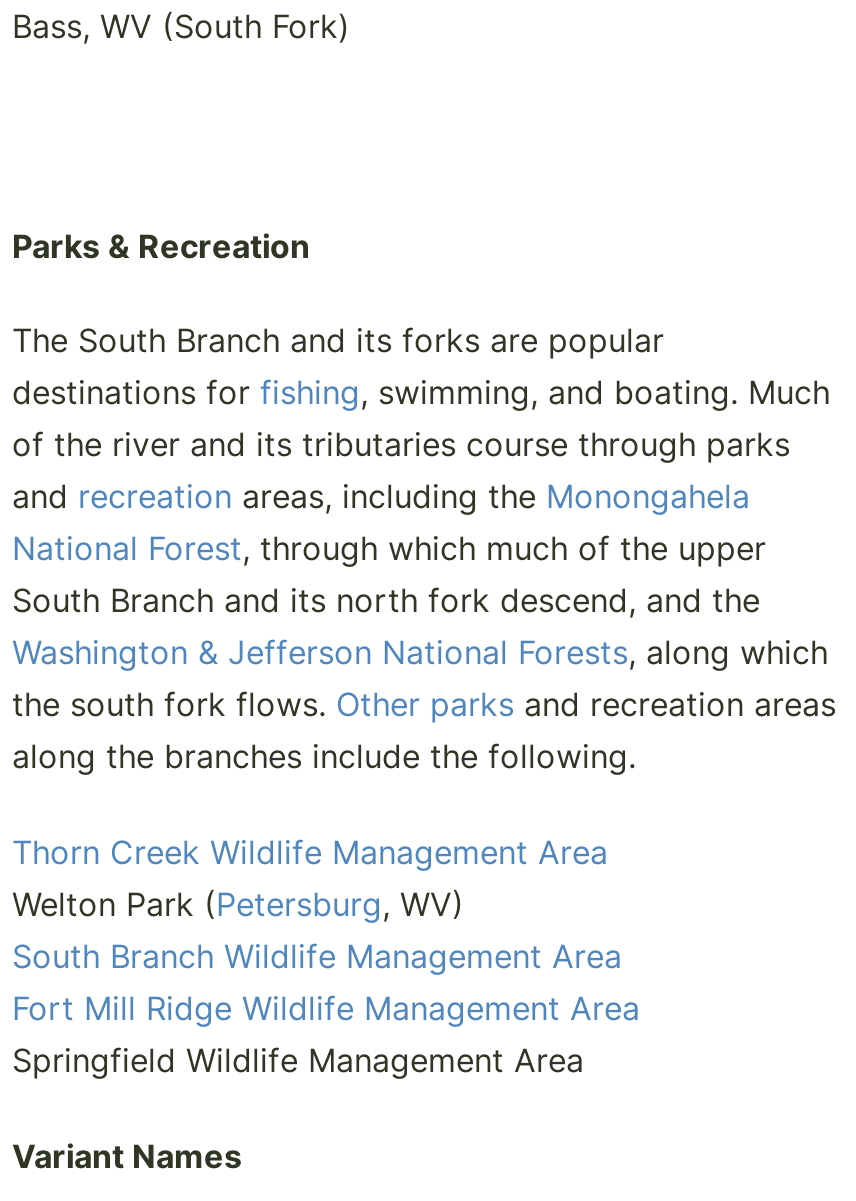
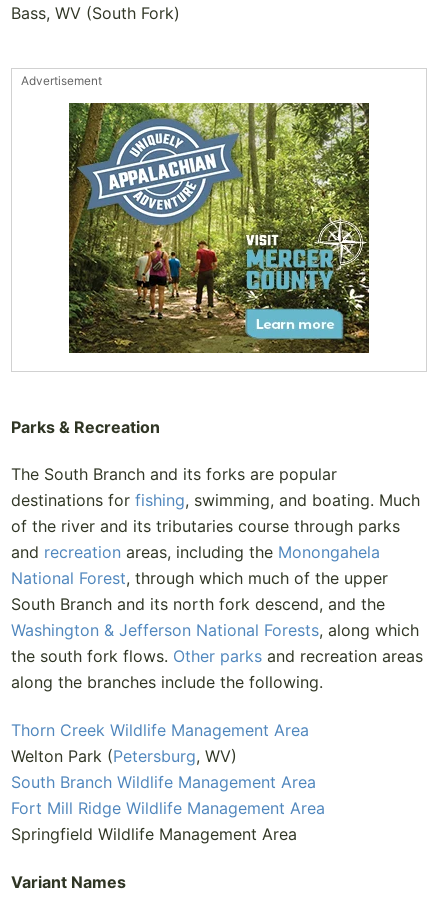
+ Advertisement

+ [image]
